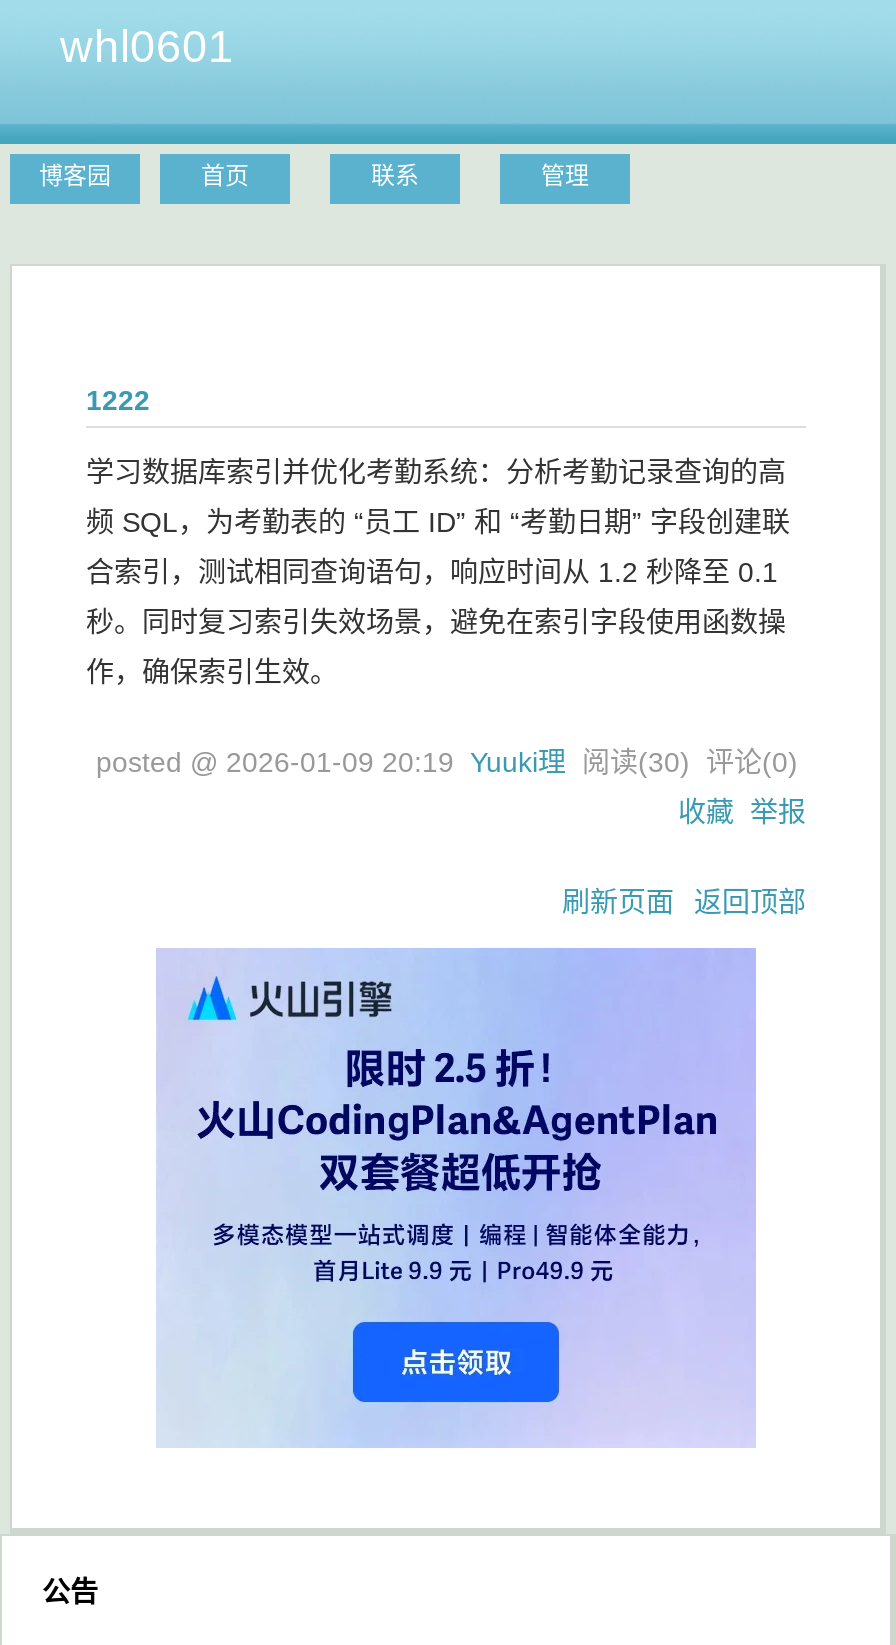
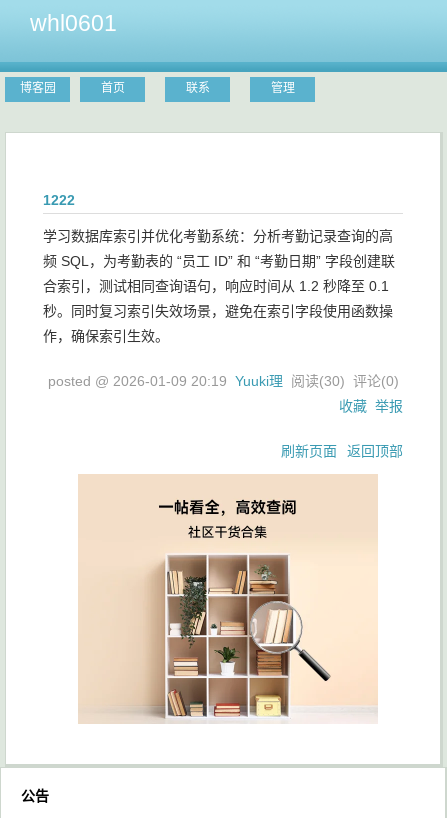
- [image]
+ [image]
